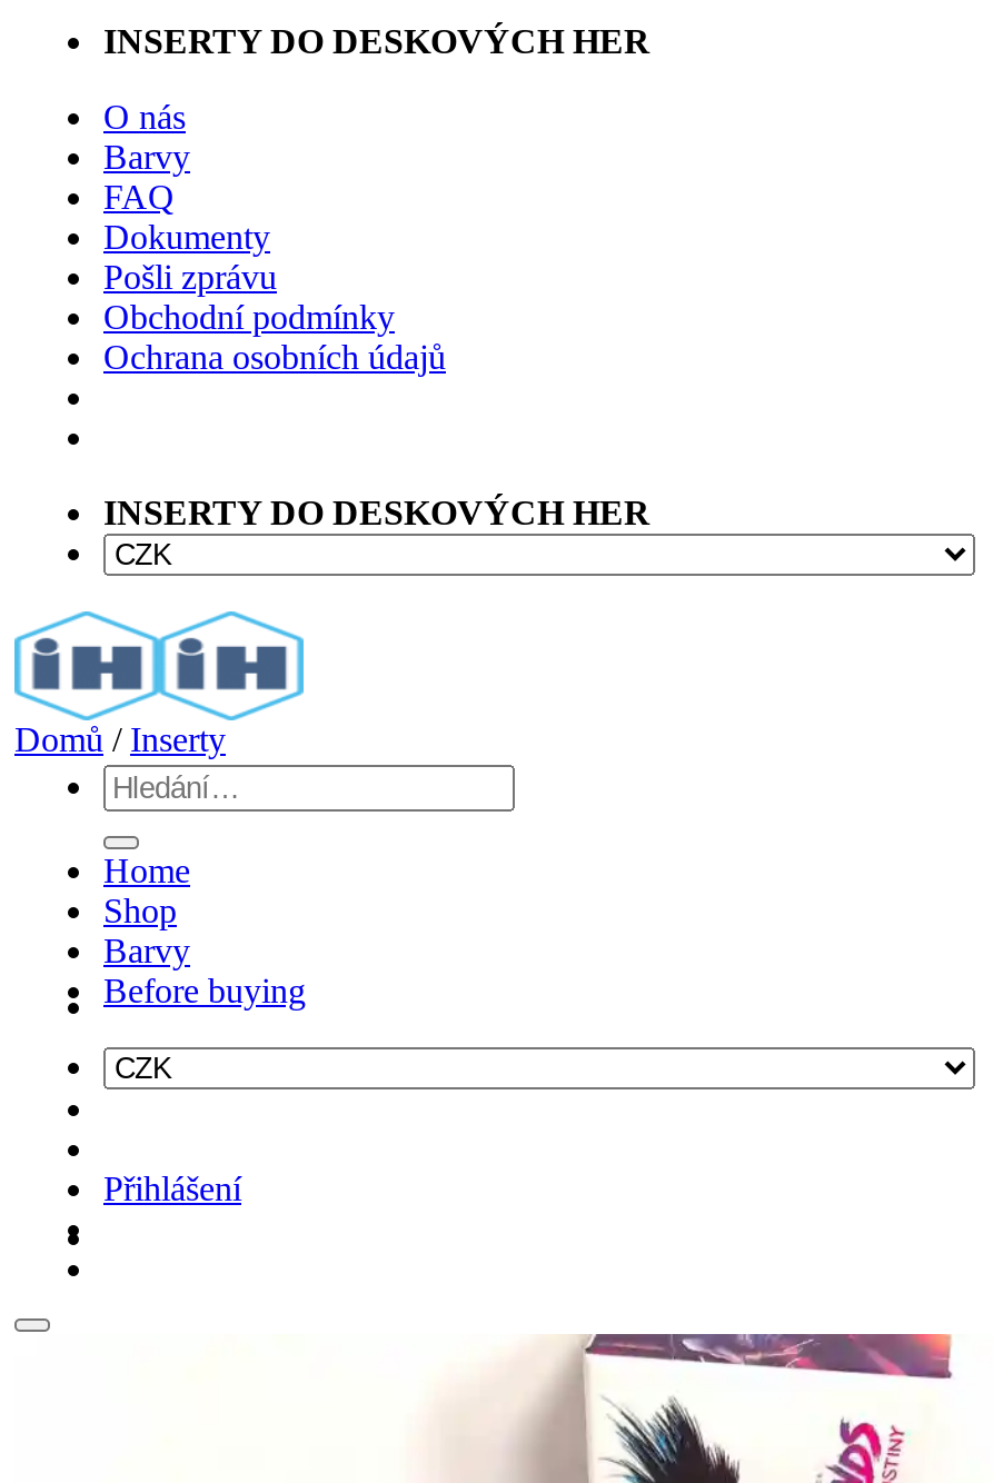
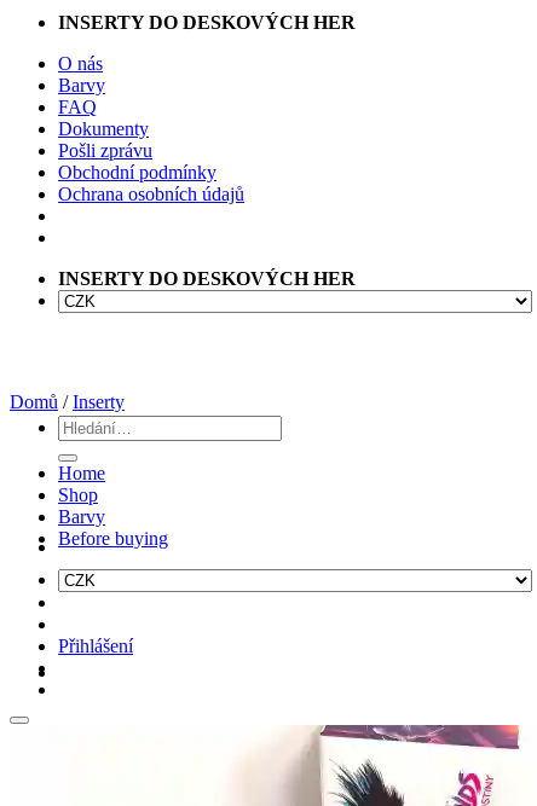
- [image]
